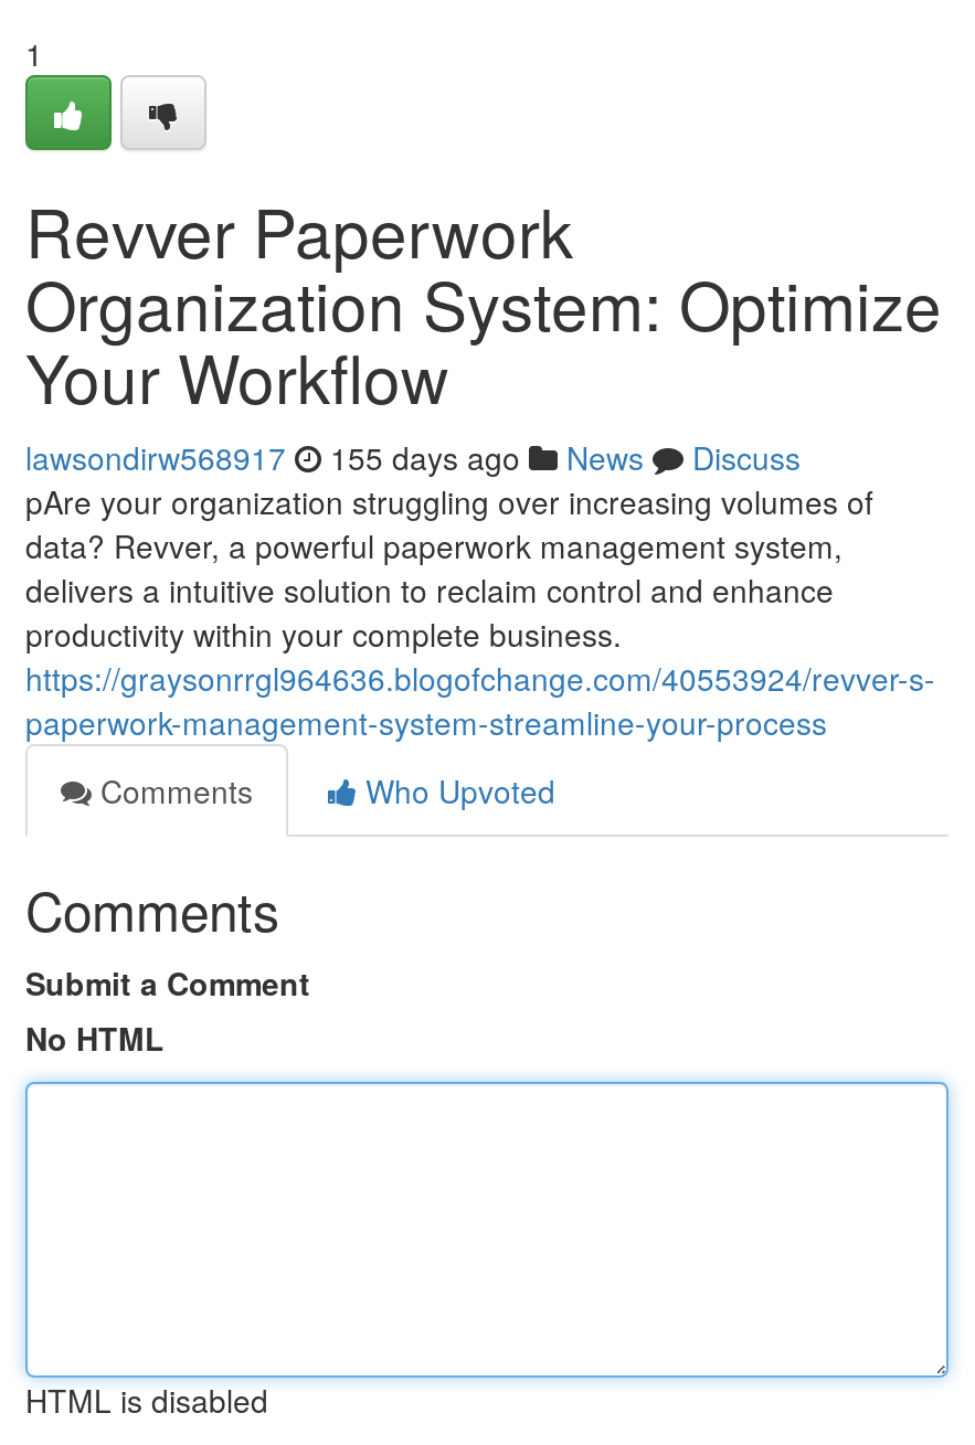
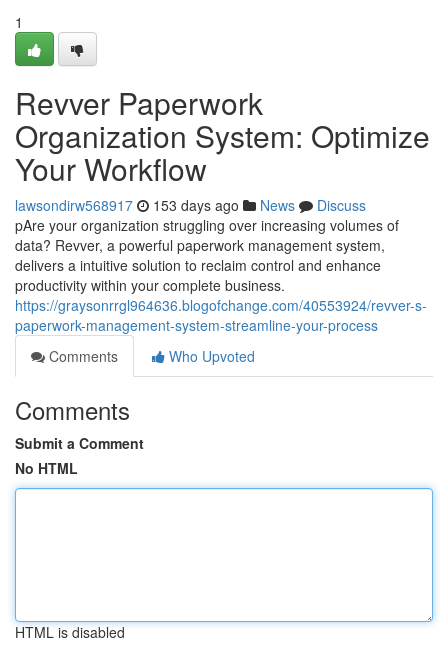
- lawsondirw568917 155 days ago News Discuss
+ lawsondirw568917 153 days ago News Discuss
